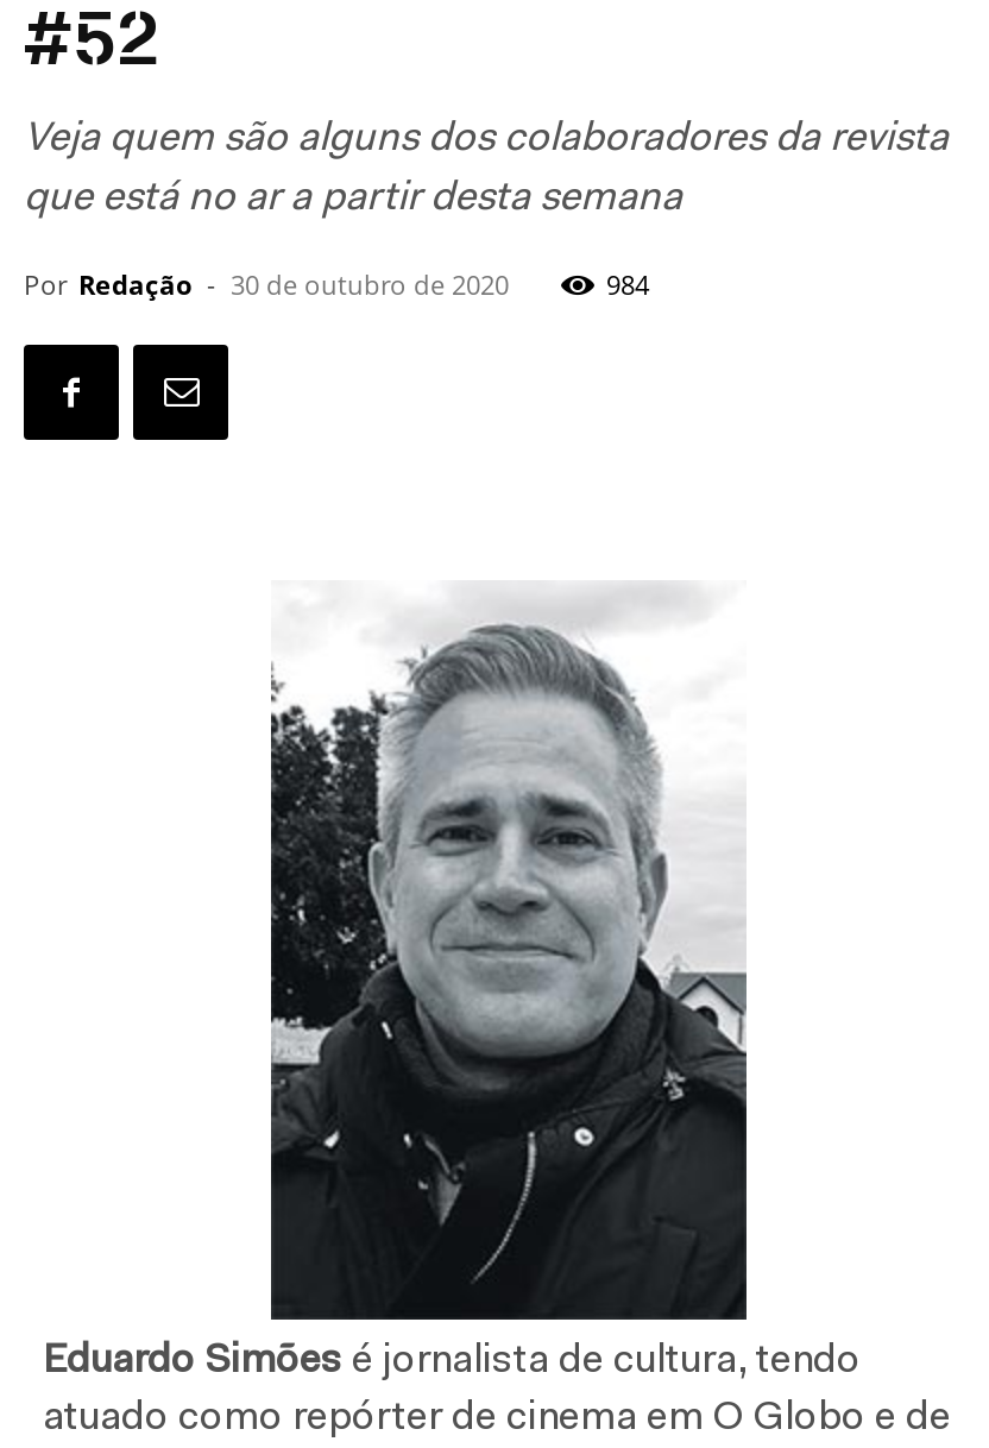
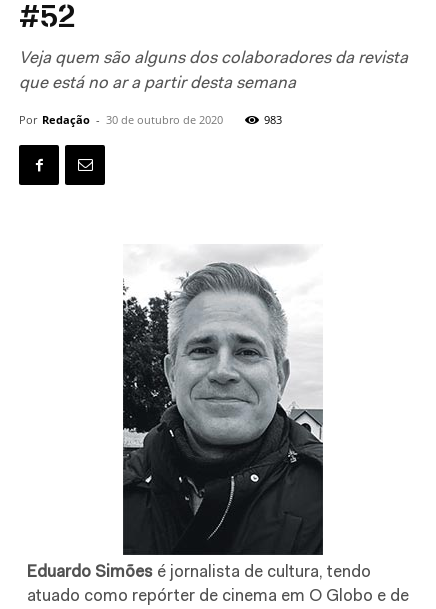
- 984
+ 983
